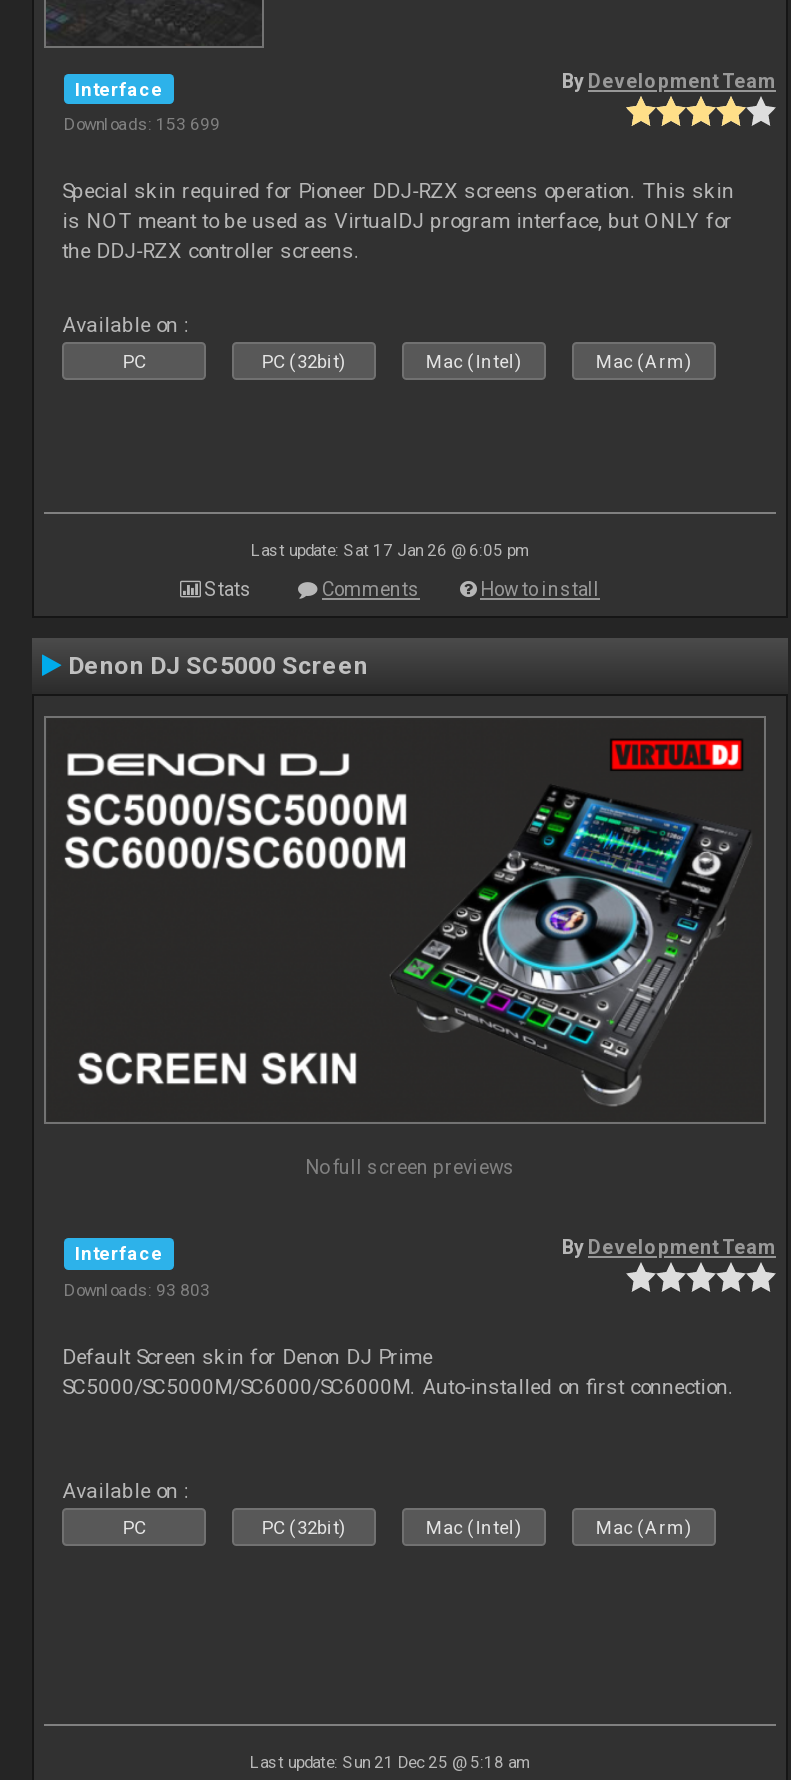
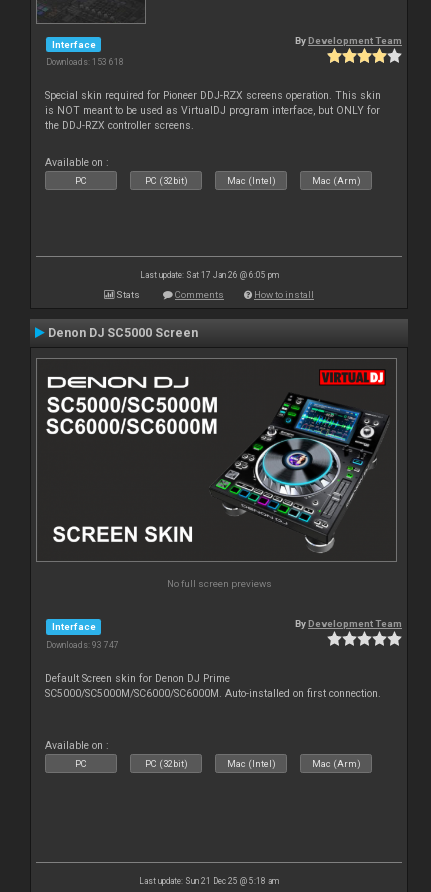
- Downloads: 153 699
+ Downloads: 153 618

- Downloads: 93 803
+ Downloads: 93 747
